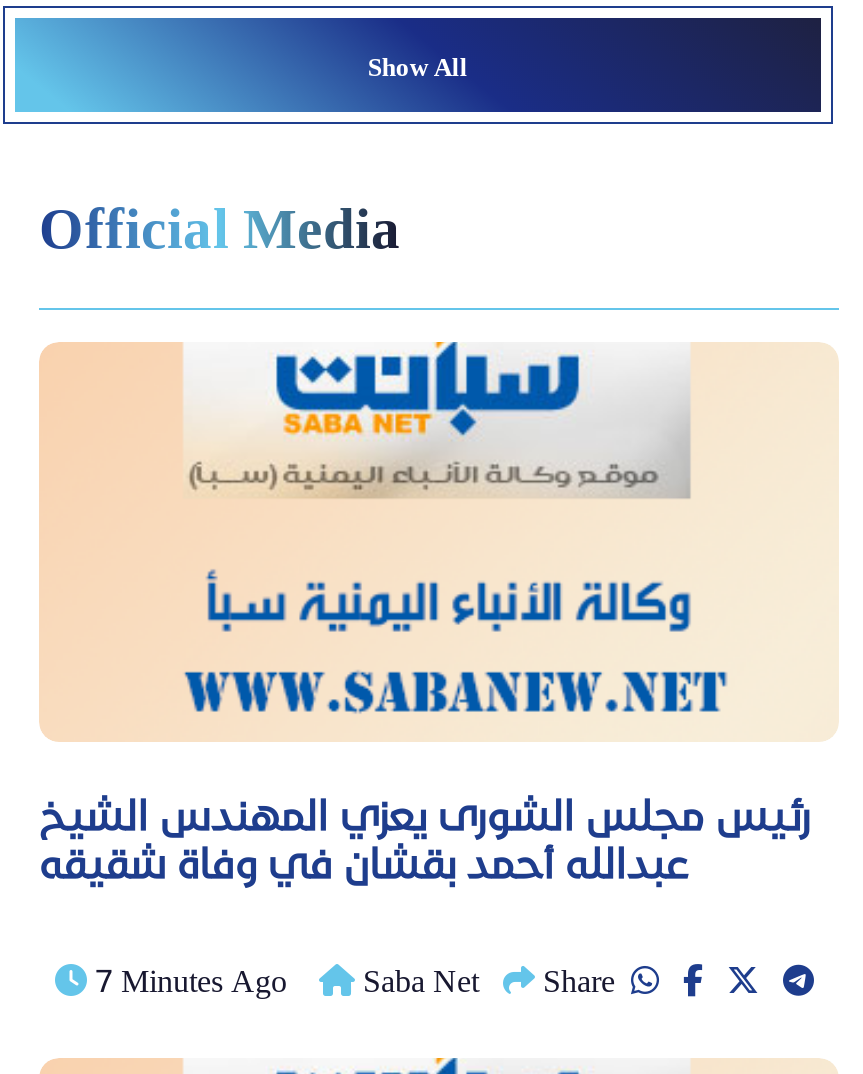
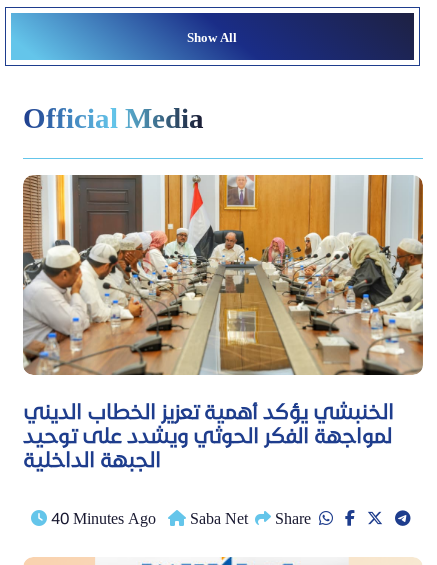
- [image]
- رئيس مجلس الشورى يعزي المهندس الشيخ
- عبدالله أحمد بقشان في وفاة شقيقه
+ [image]
+ الخنبشي يؤكد أهمية تعزيز الخطاب الديني
+ لمواجهة الفكر الحوثي ويشدد على توحيد
+ الجبهة الداخلية

- 7 Minutes Ago Saba Net Share
+ 40 Minutes Ago Saba Net Share
